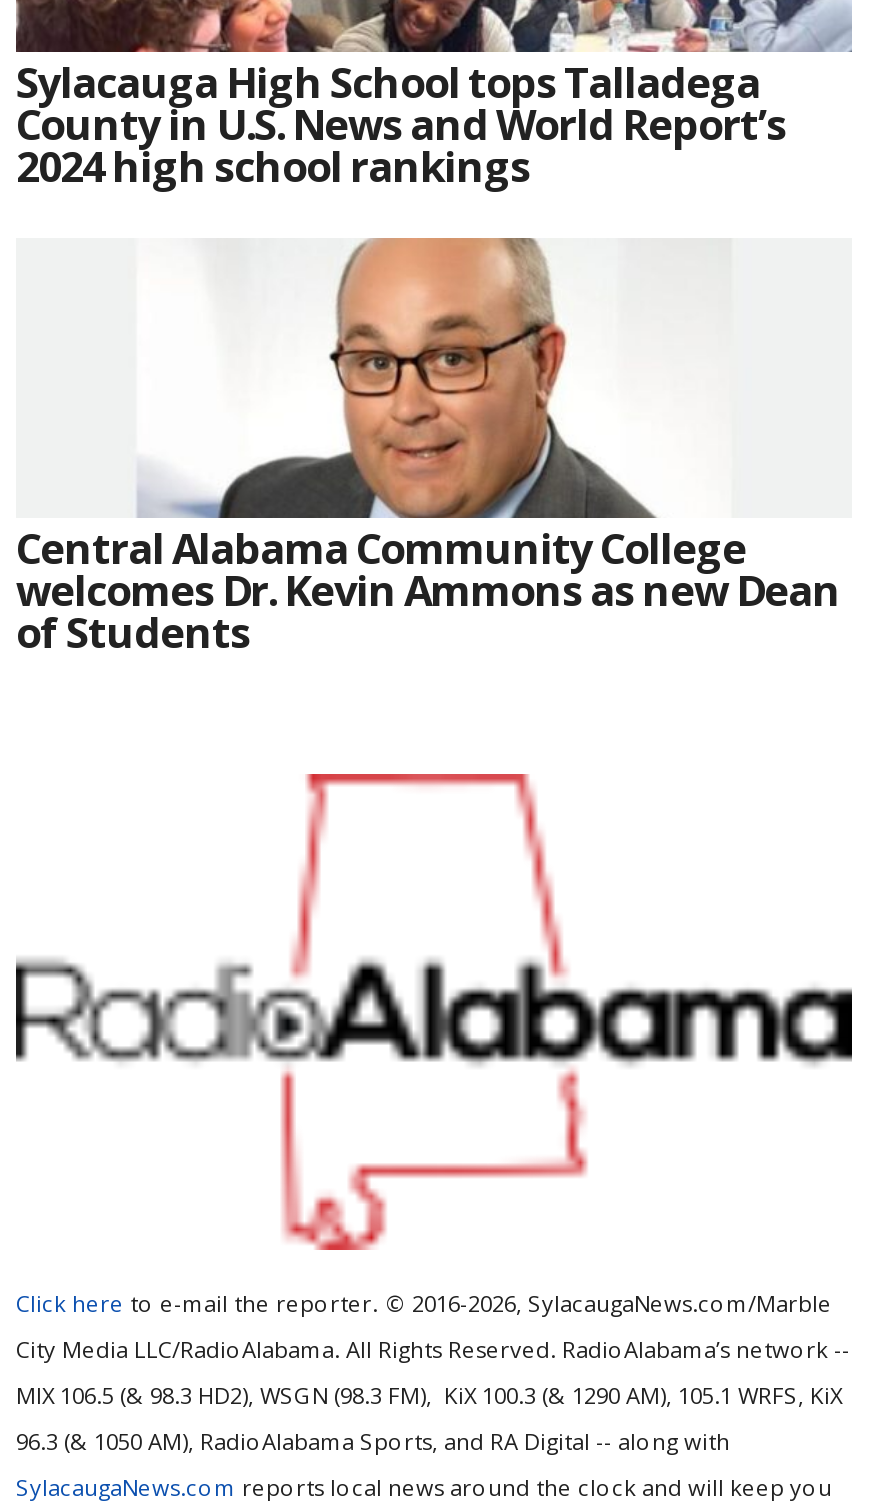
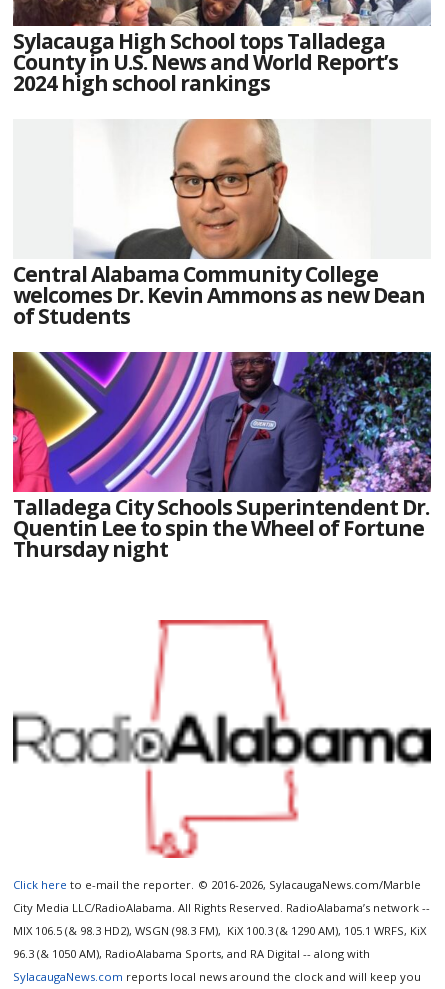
+ [image]
+ Talladega City Schools Superintendent Dr.
+ Quentin Lee to spin the Wheel of Fortune
+ Thursday night
